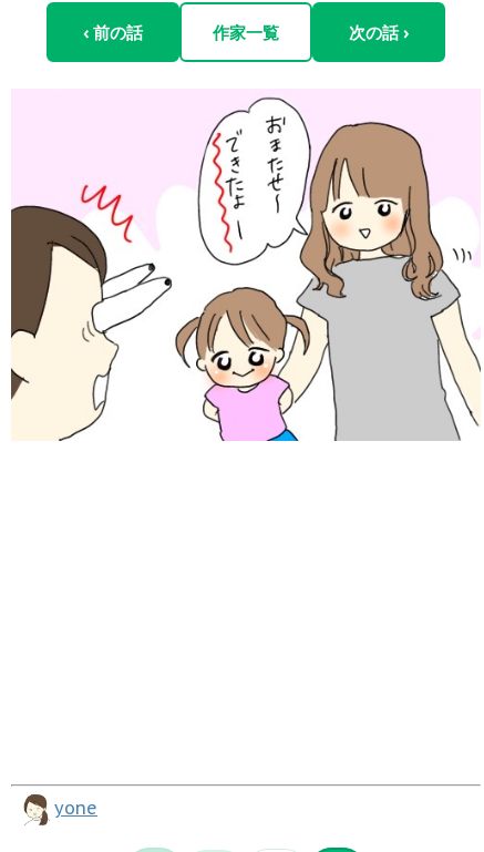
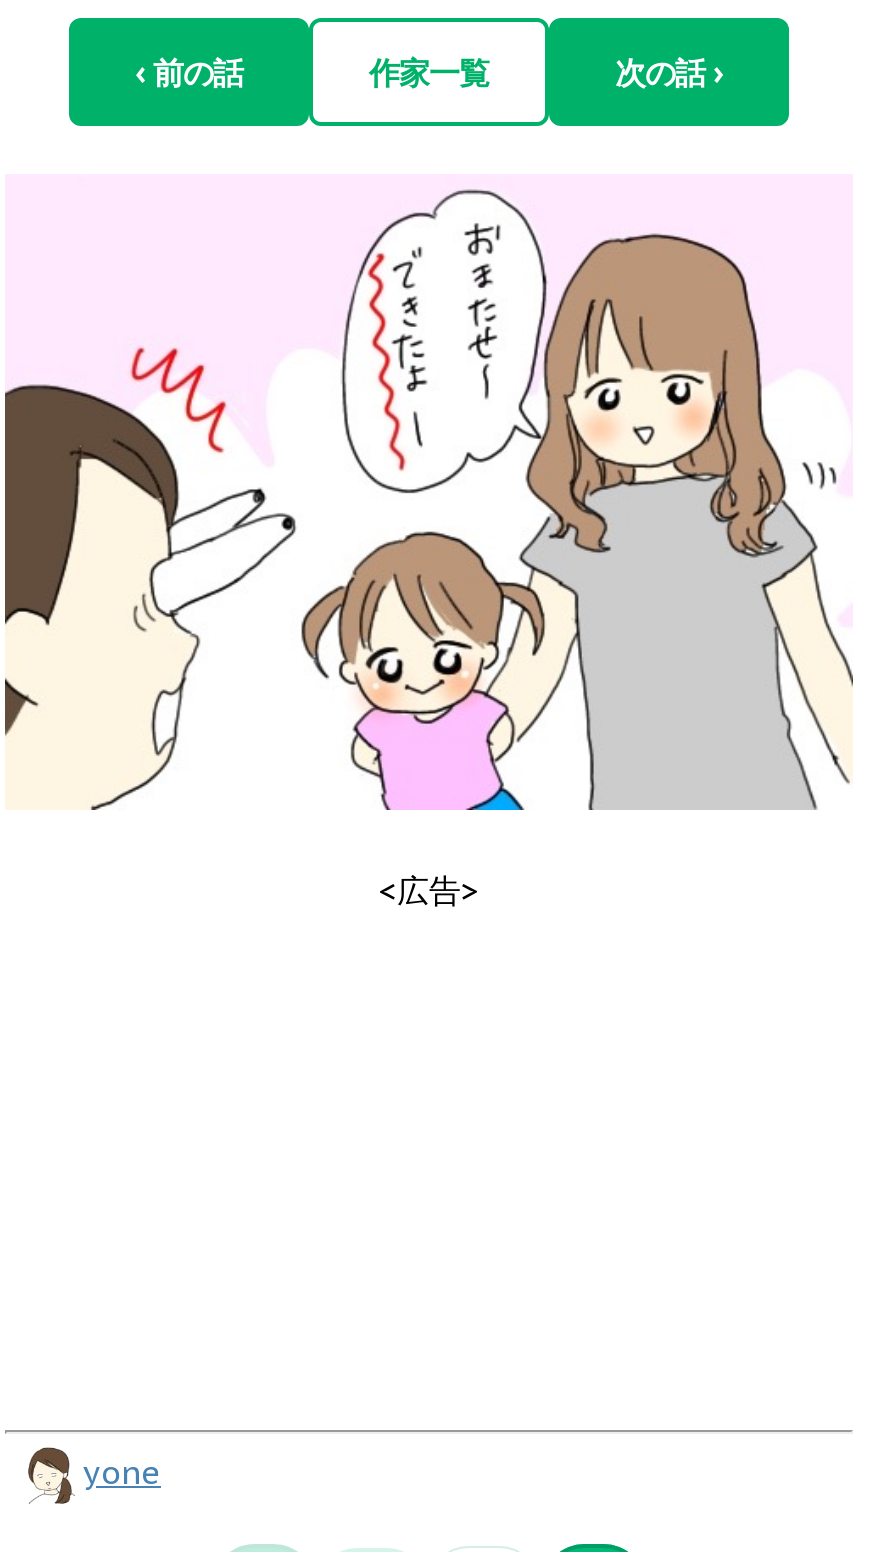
+ <広告>
